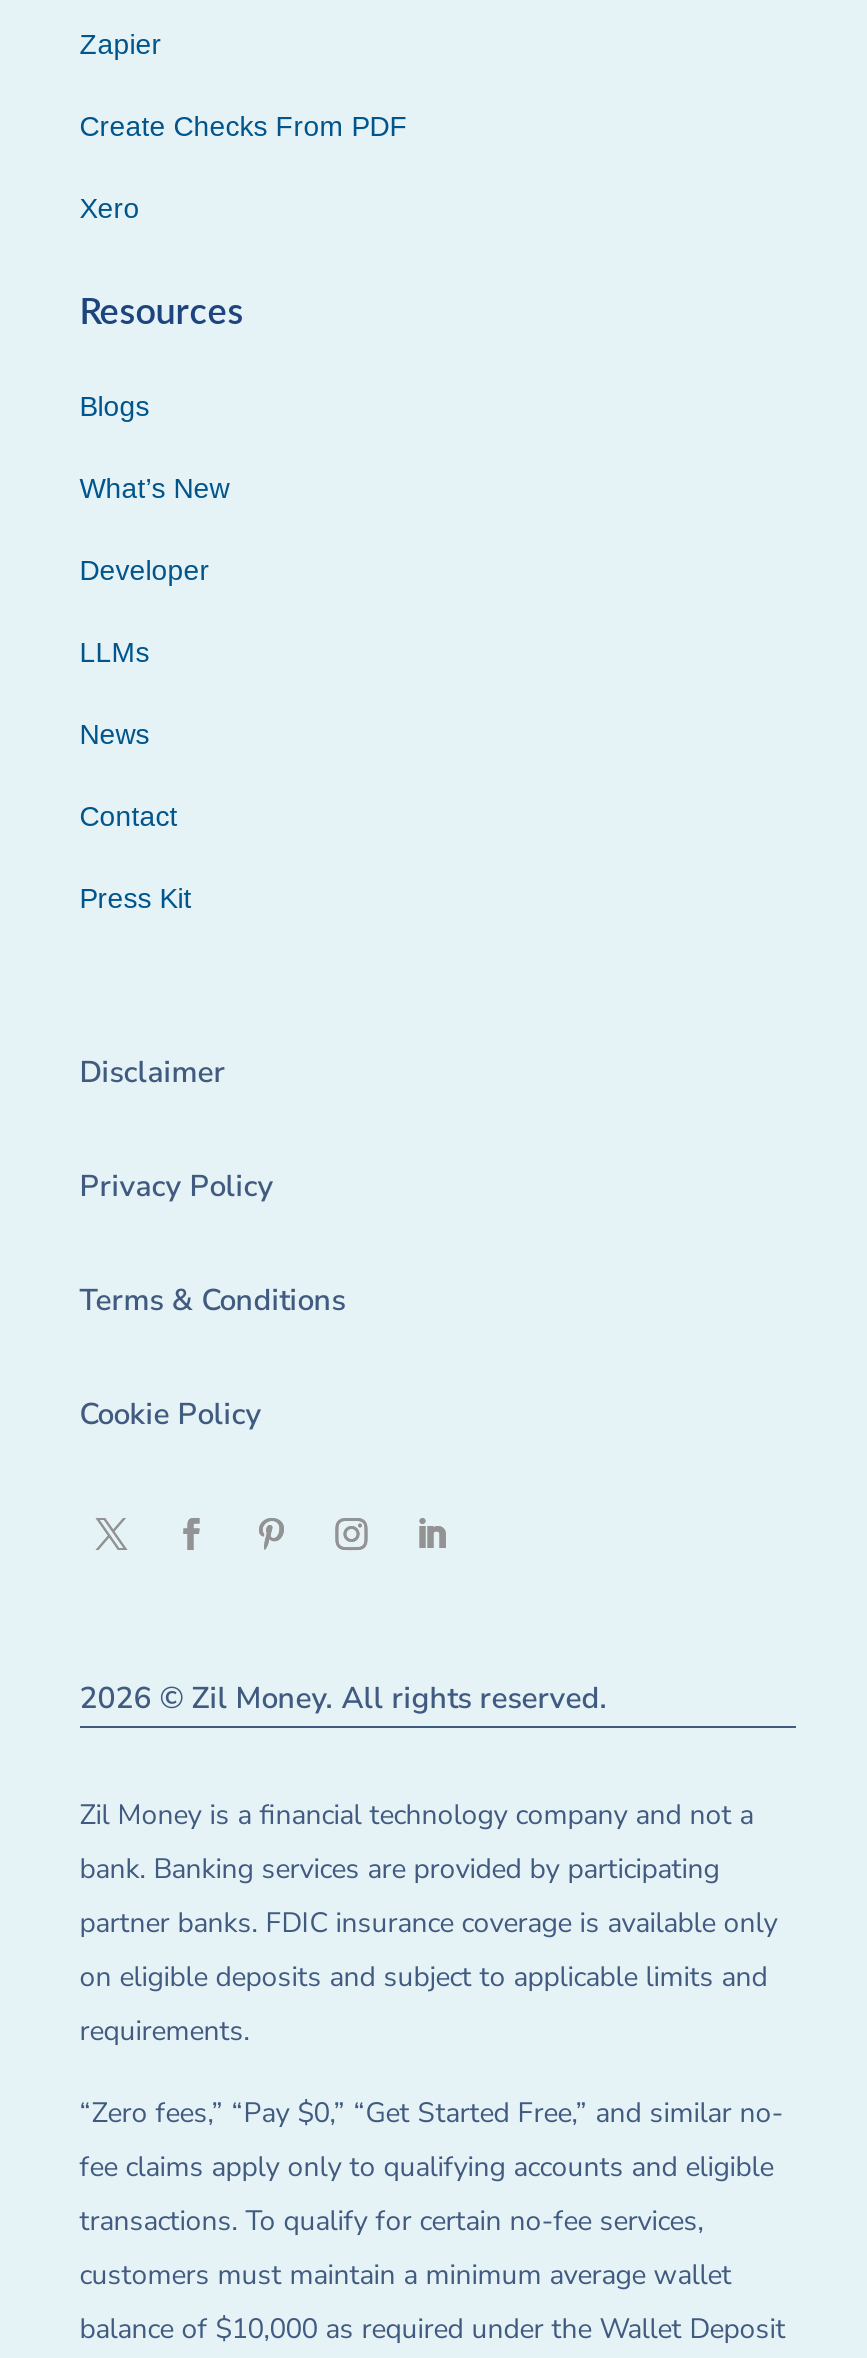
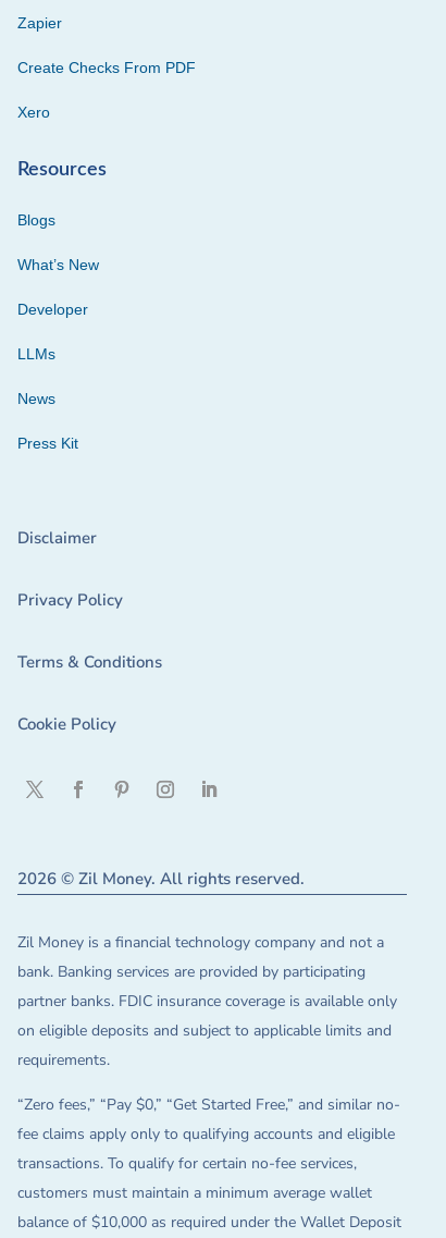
- Contact
